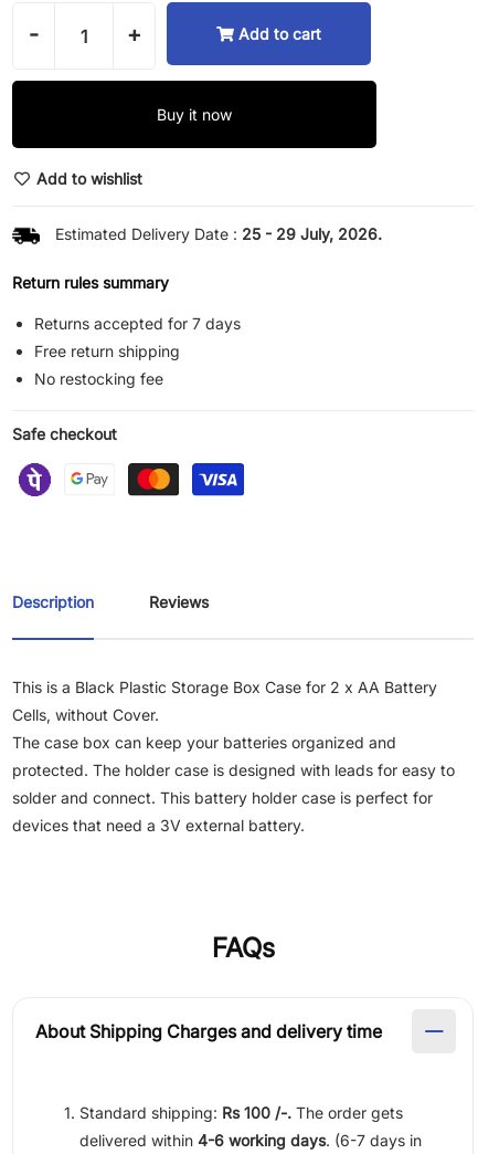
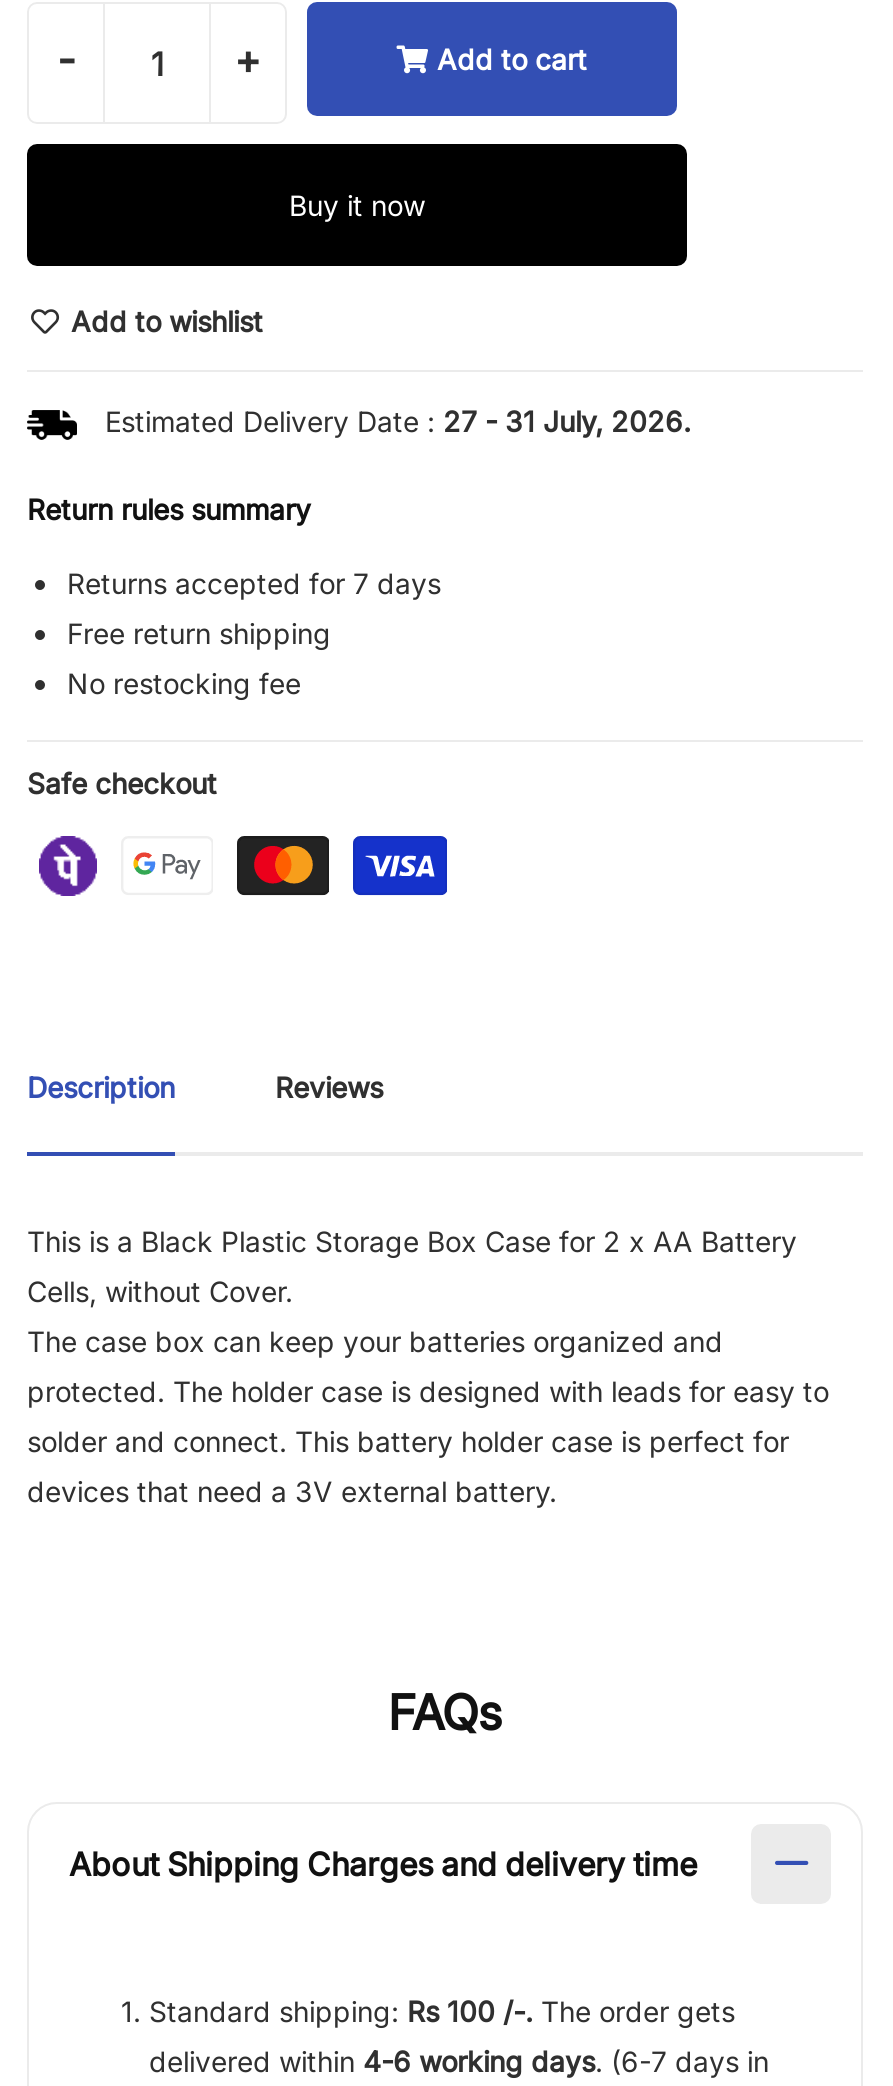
- Estimated Delivery Date : 25 - 29 July, 2026.
+ Estimated Delivery Date : 27 - 31 July, 2026.
